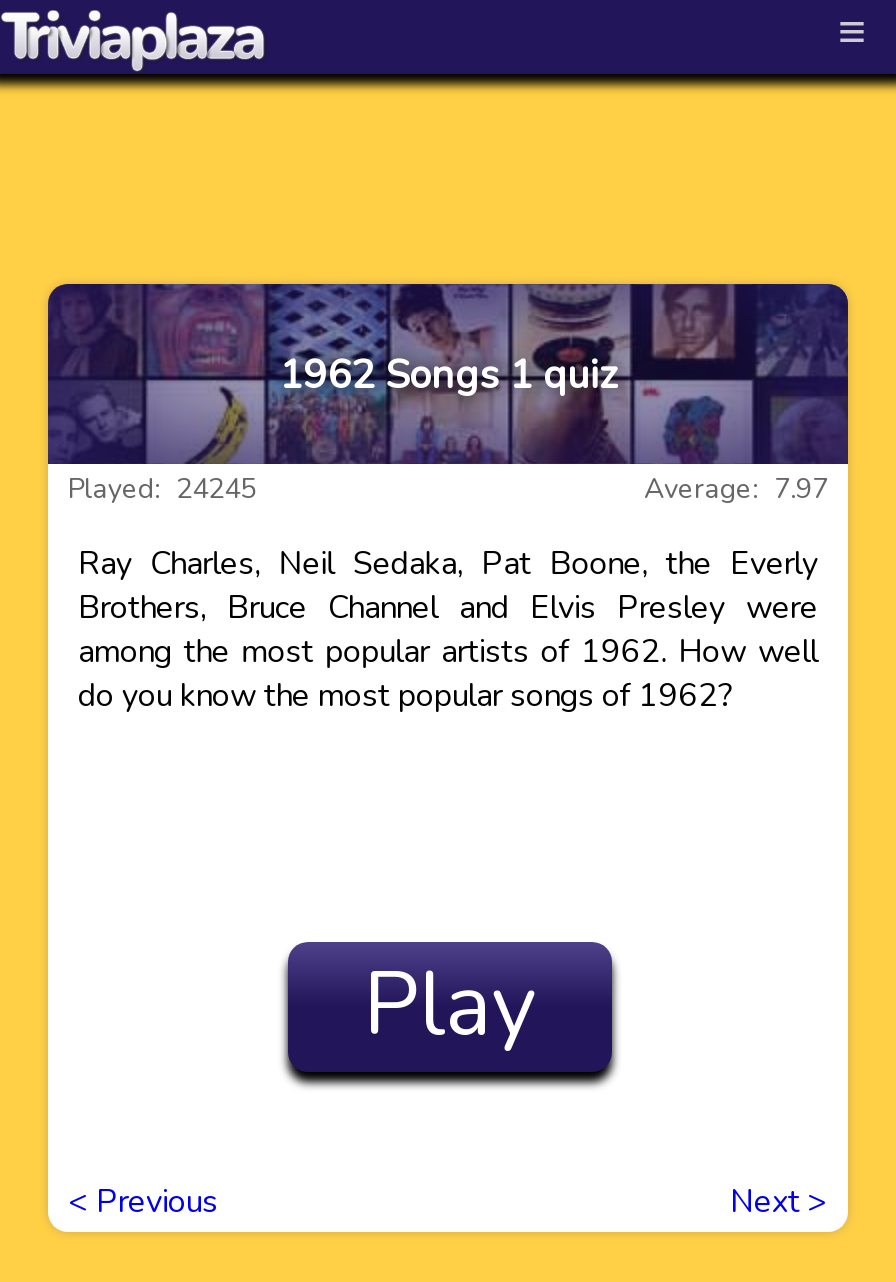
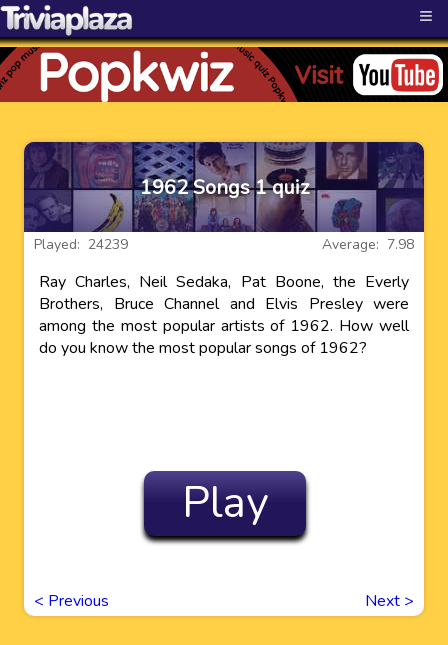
+ [image]

- Played: 24245
+ Played: 24239

- Average: 7.97
+ Average: 7.98
